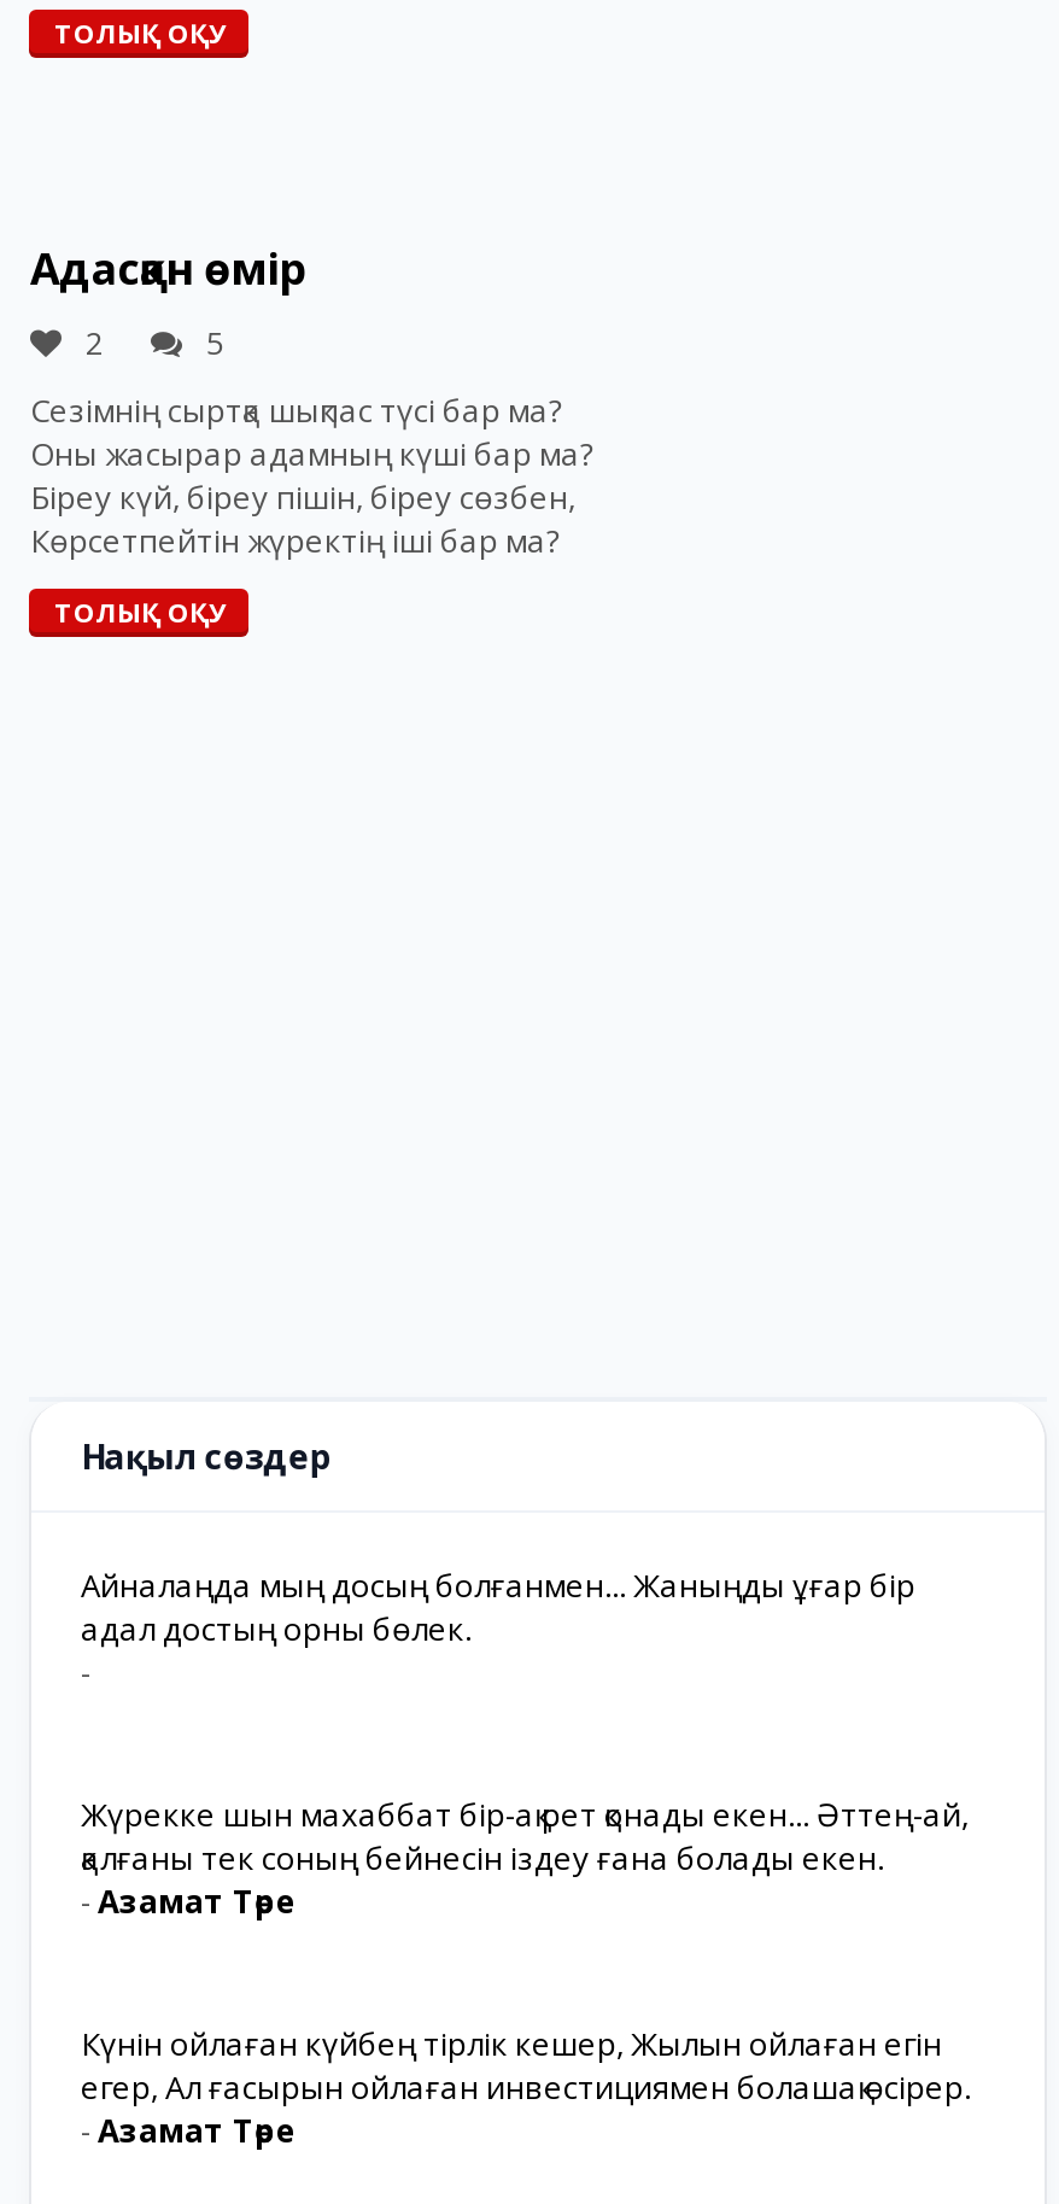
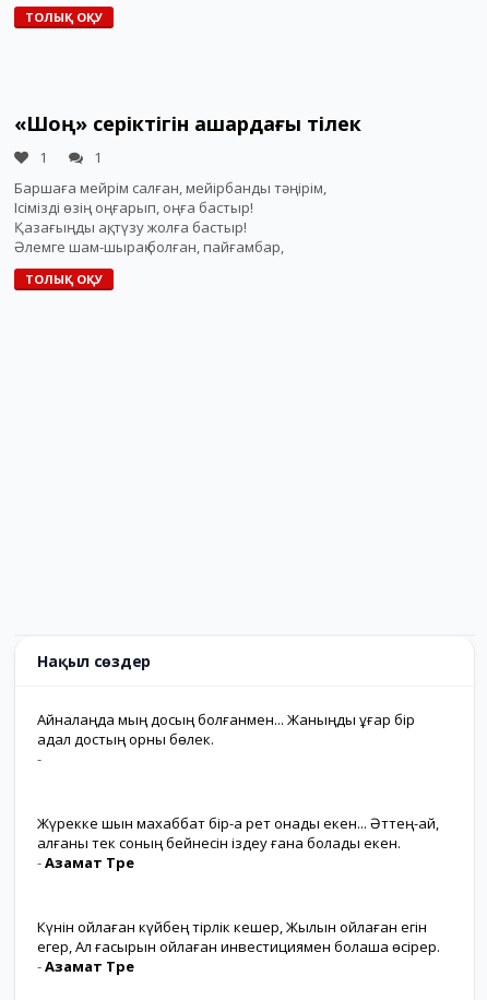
- Адасқан өмір
- 2
- 5
+ «Шоң» серіктігін ашардағы тілек
+ 1
+ 1

- Сезімнің сыртқа шықпас түсі бар ма?
- Оны жасырар адамның күші бар ма?
- Біреу күй, біреу пішін, біреу сөзбен,
- Көрсетпейтін жүректің іші бар ма?
+ Баршаға мейрім салған, мейірбанды тәңірім,
+ Ісімізді өзің оңғарып, оңға бастыр!
+ Қазағыңды ақ, түзу жолға бастыр!
+ Әлемге шам-шырақ болған, пайғамбар,
